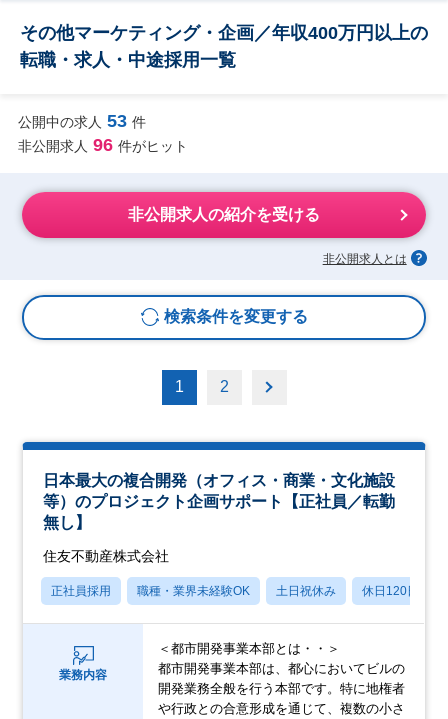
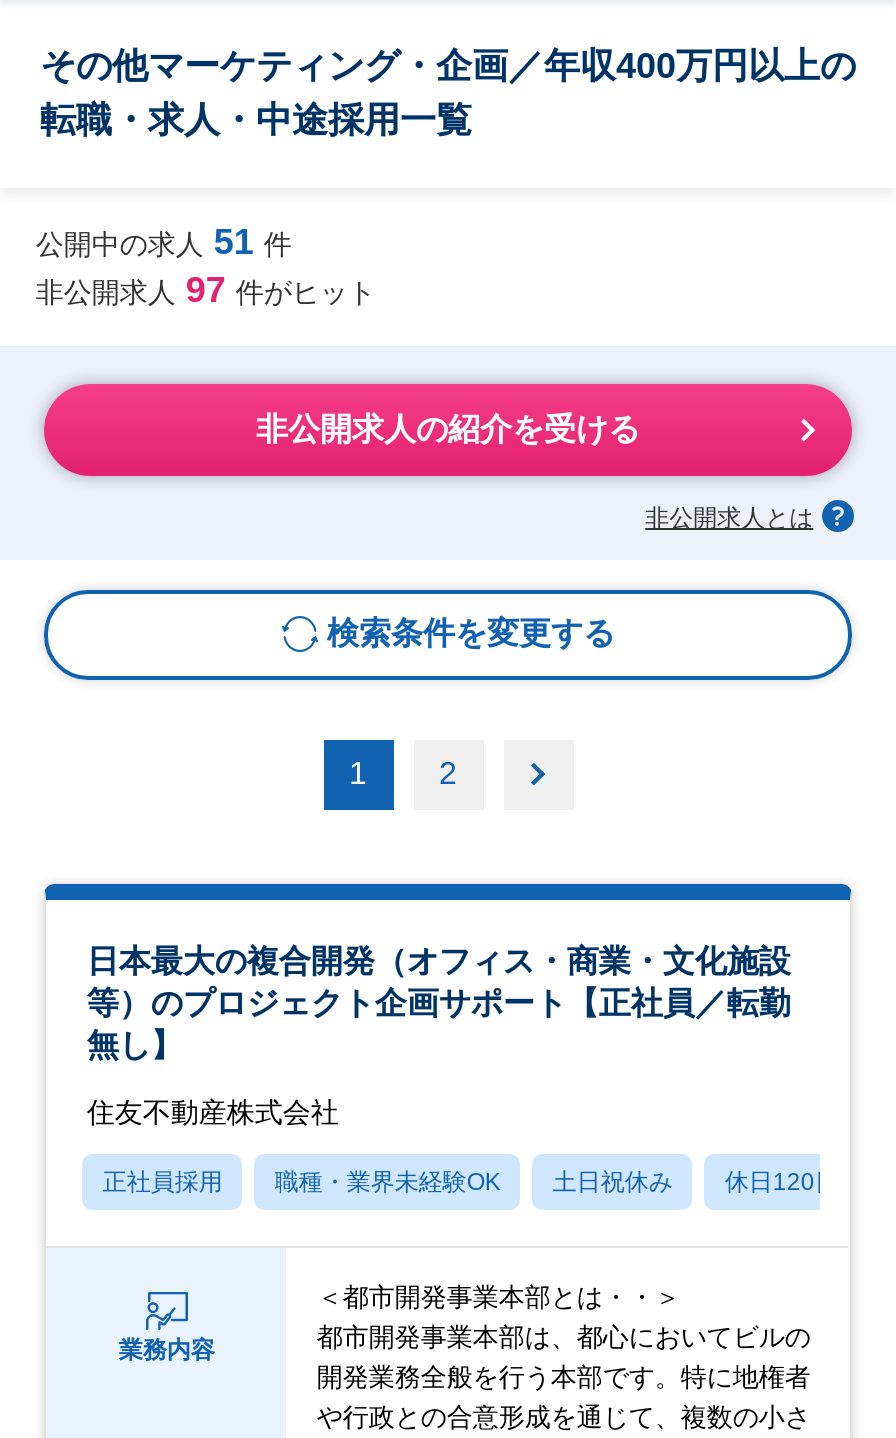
- 公開中の求人 53 件
+ 公開中の求人 51 件

- 非公開求人 96 件がヒット
+ 非公開求人 97 件がヒット
